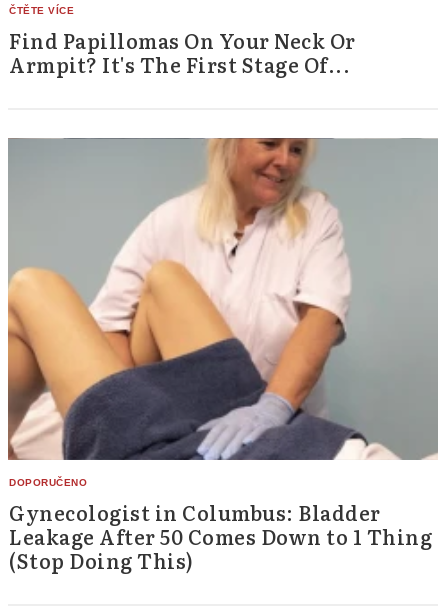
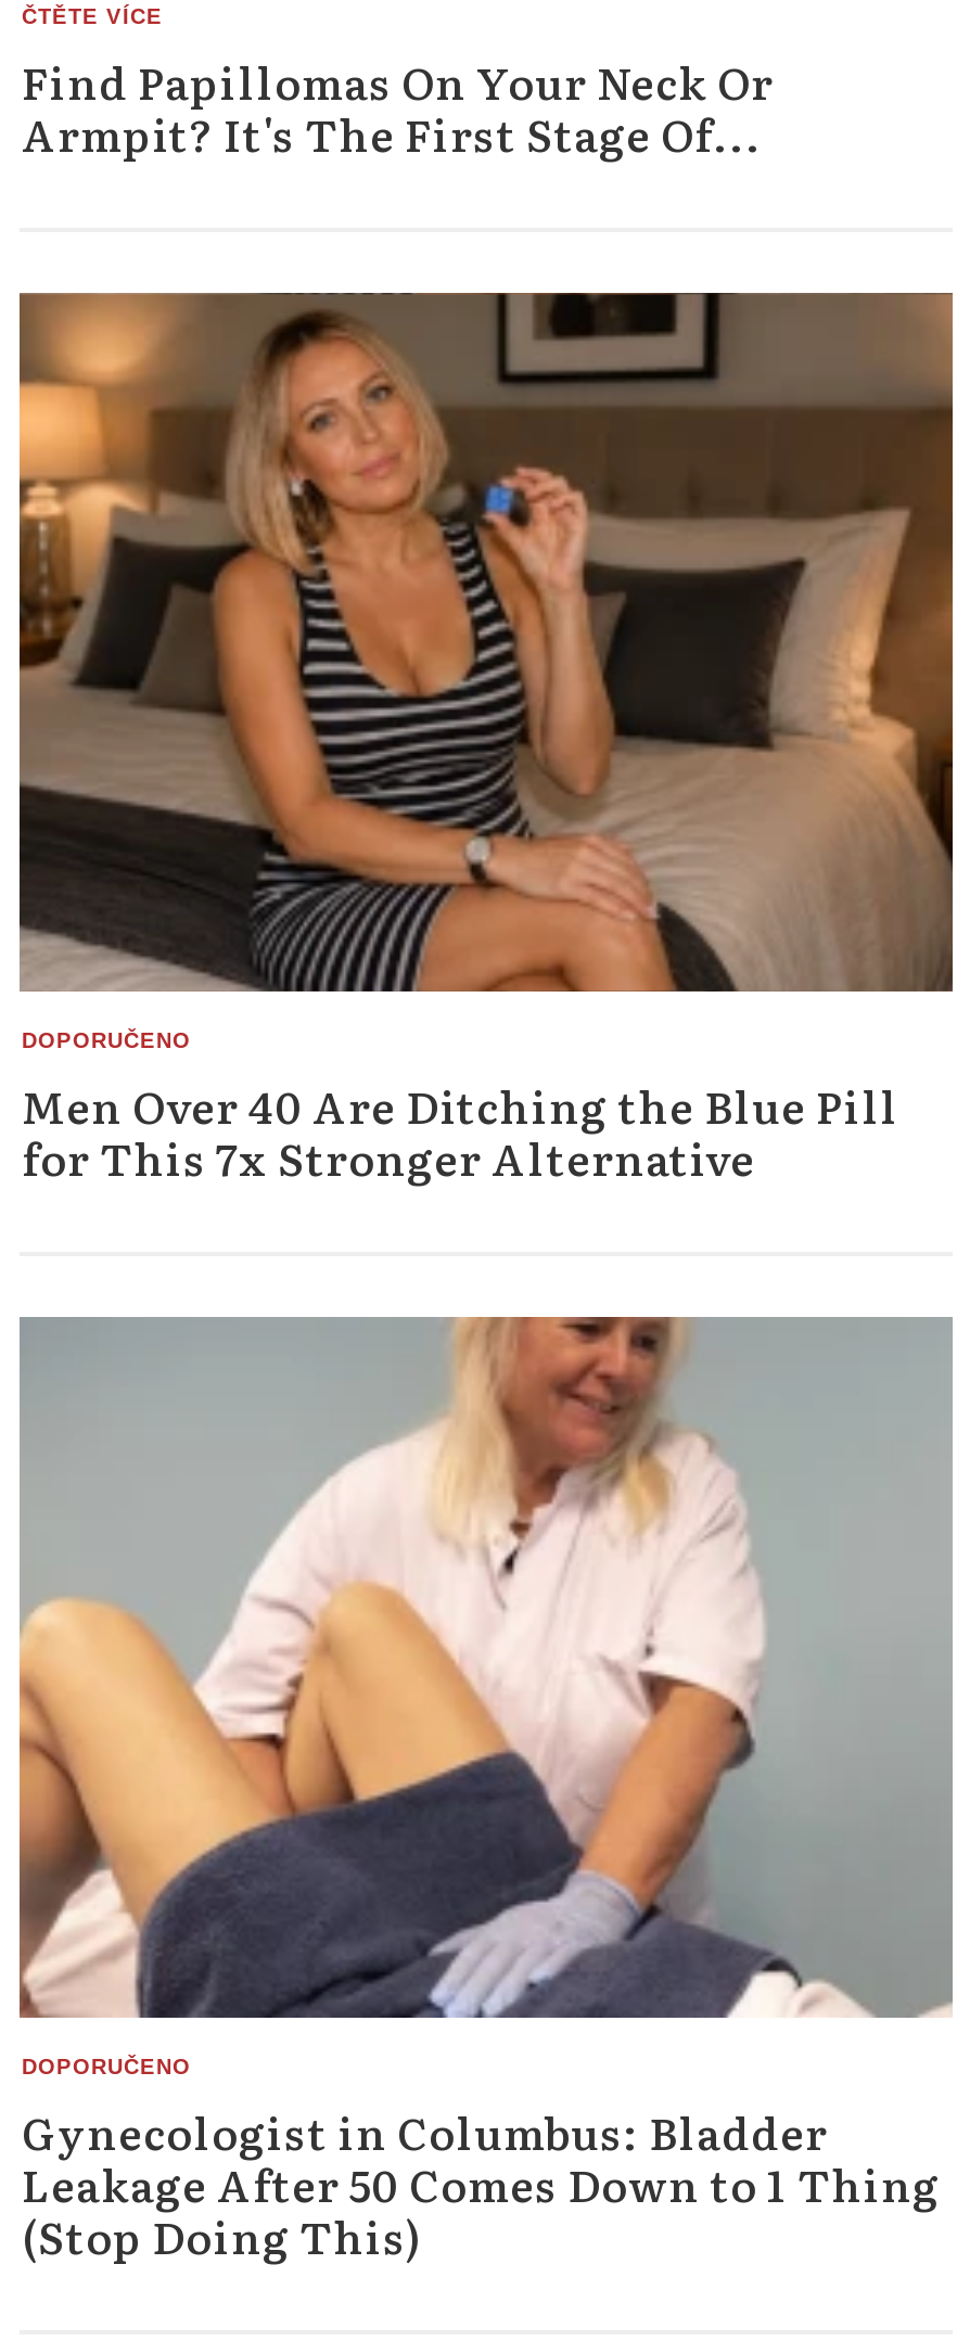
+ [image]
+ Men Over 40 Are Ditching the Blue Pill
+ for This 7x Stronger Alternative
